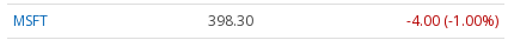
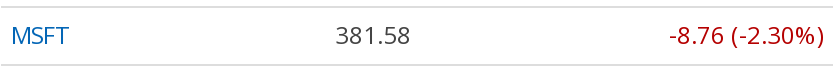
- 398.30
+ 381.58

- -4.00 (-1.00%)
+ -8.76 (-2.30%)
